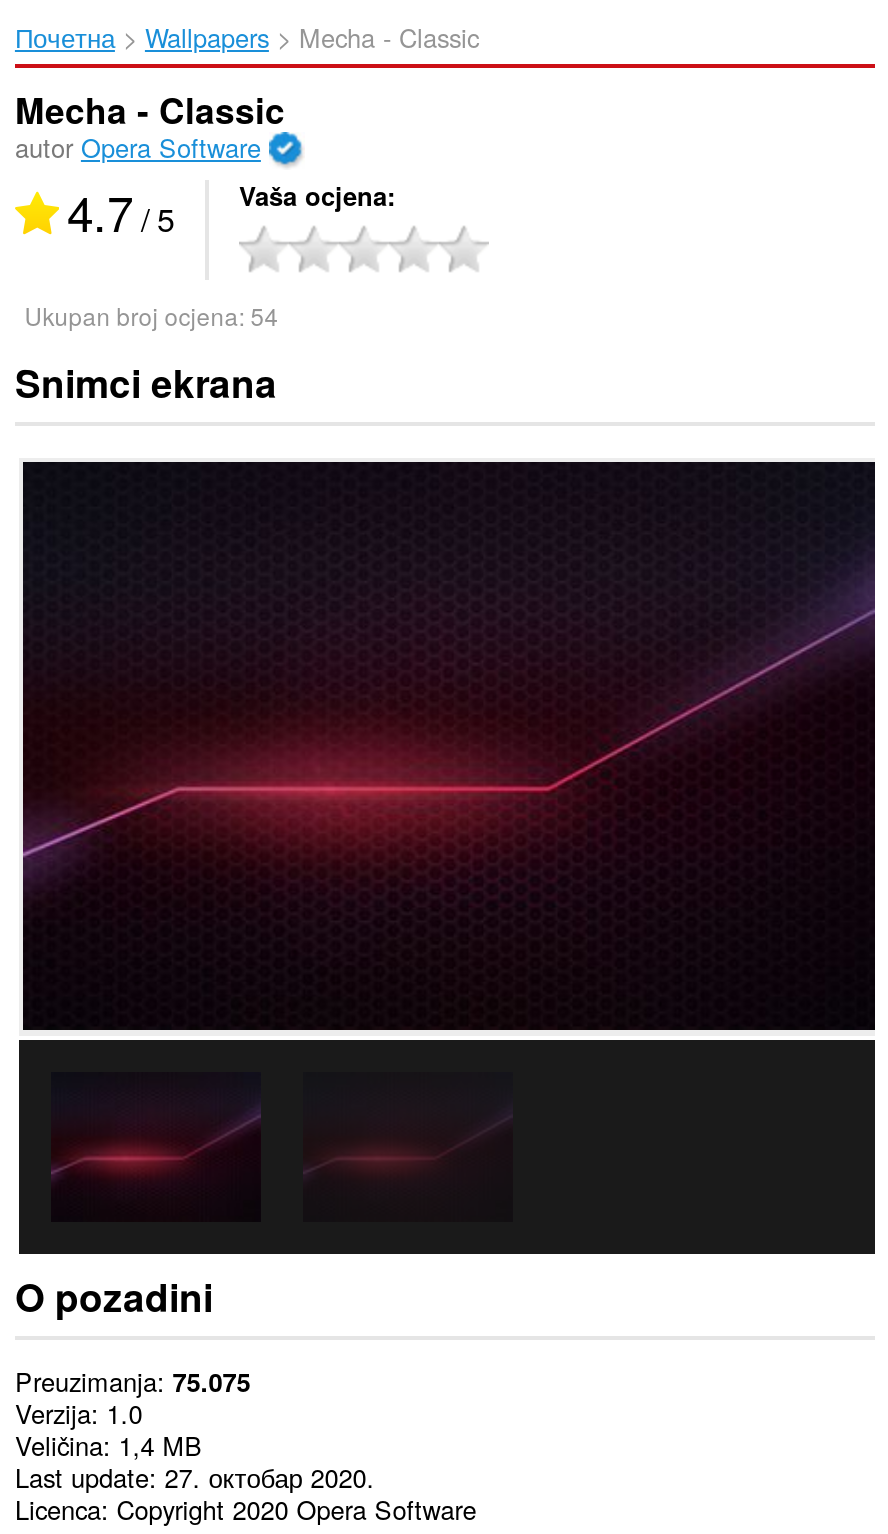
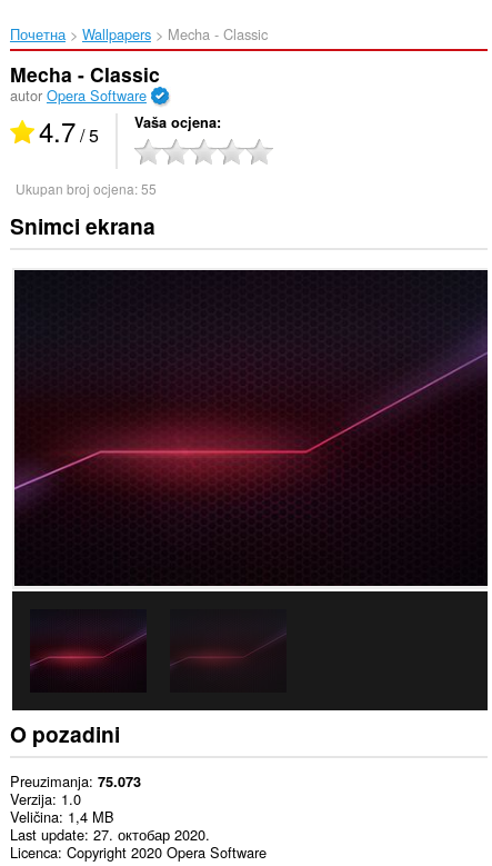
- Ukupan broj ocjena: 54
+ Ukupan broj ocjena: 55

- Preuzimanja 75.075
+ Preuzimanja 75.073
